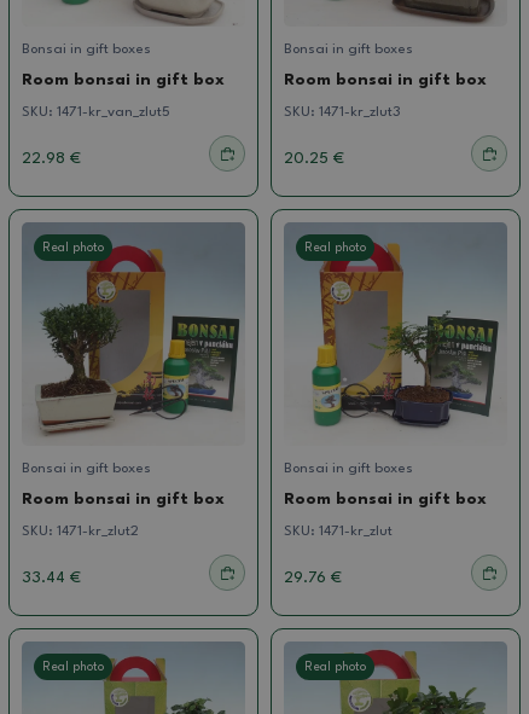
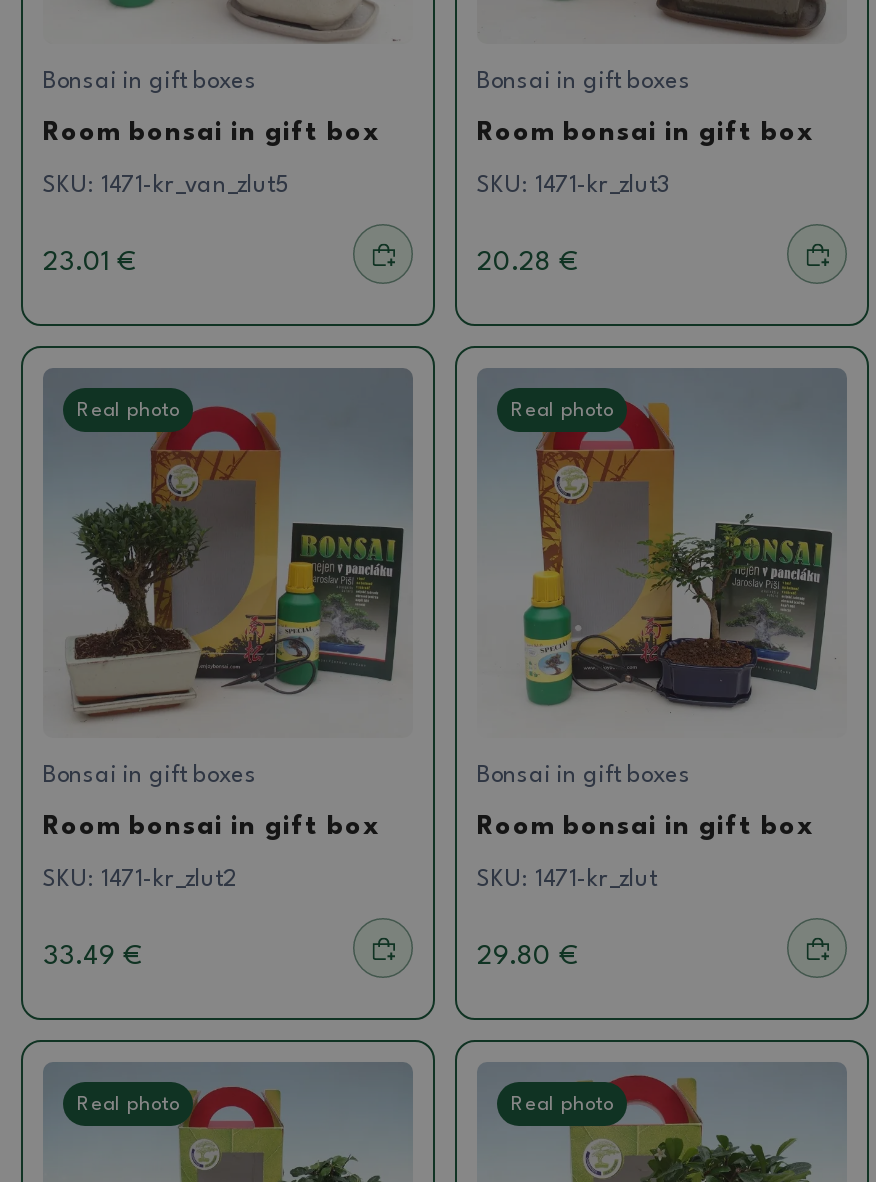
- 22.98 €
+ 23.01 €

- 20.25 €
+ 20.28 €

- 33.44 €
+ 33.49 €

- 29.76 €
+ 29.80 €
